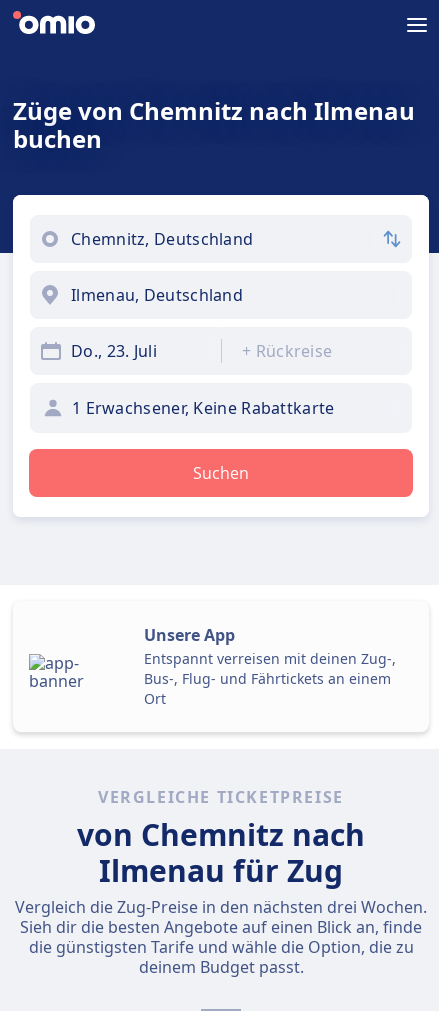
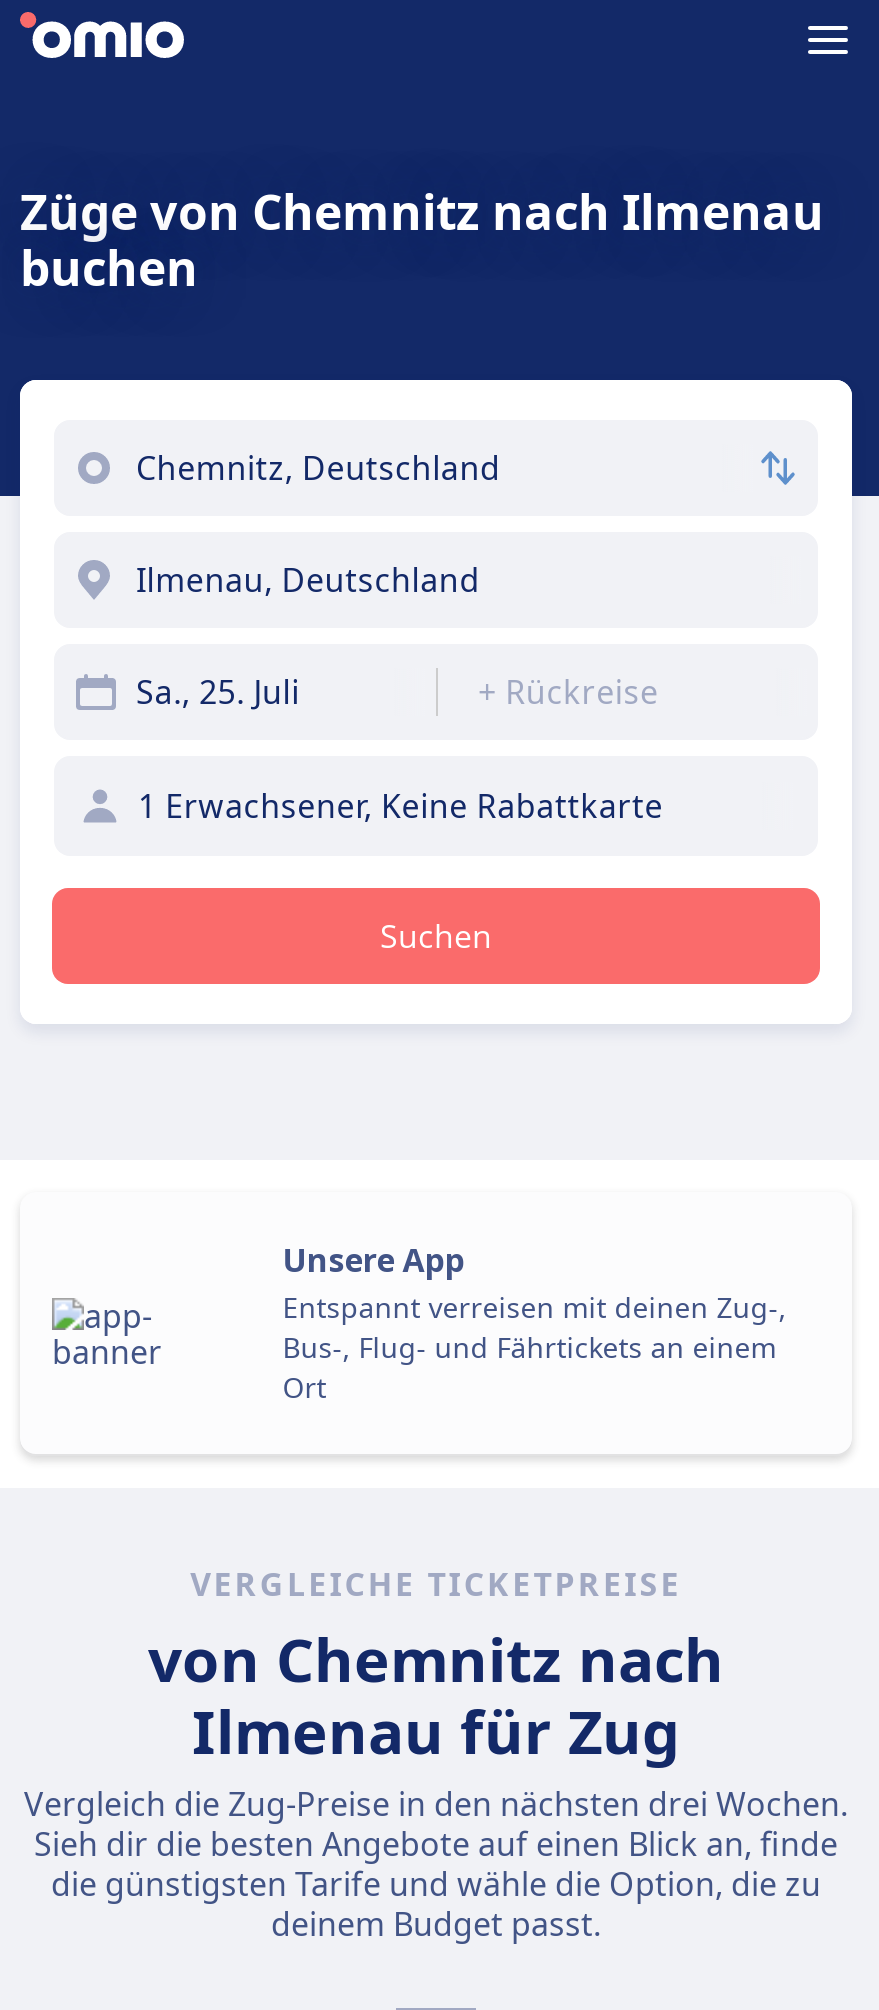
- Do., 23. Juli
+ Sa., 25. Juli
